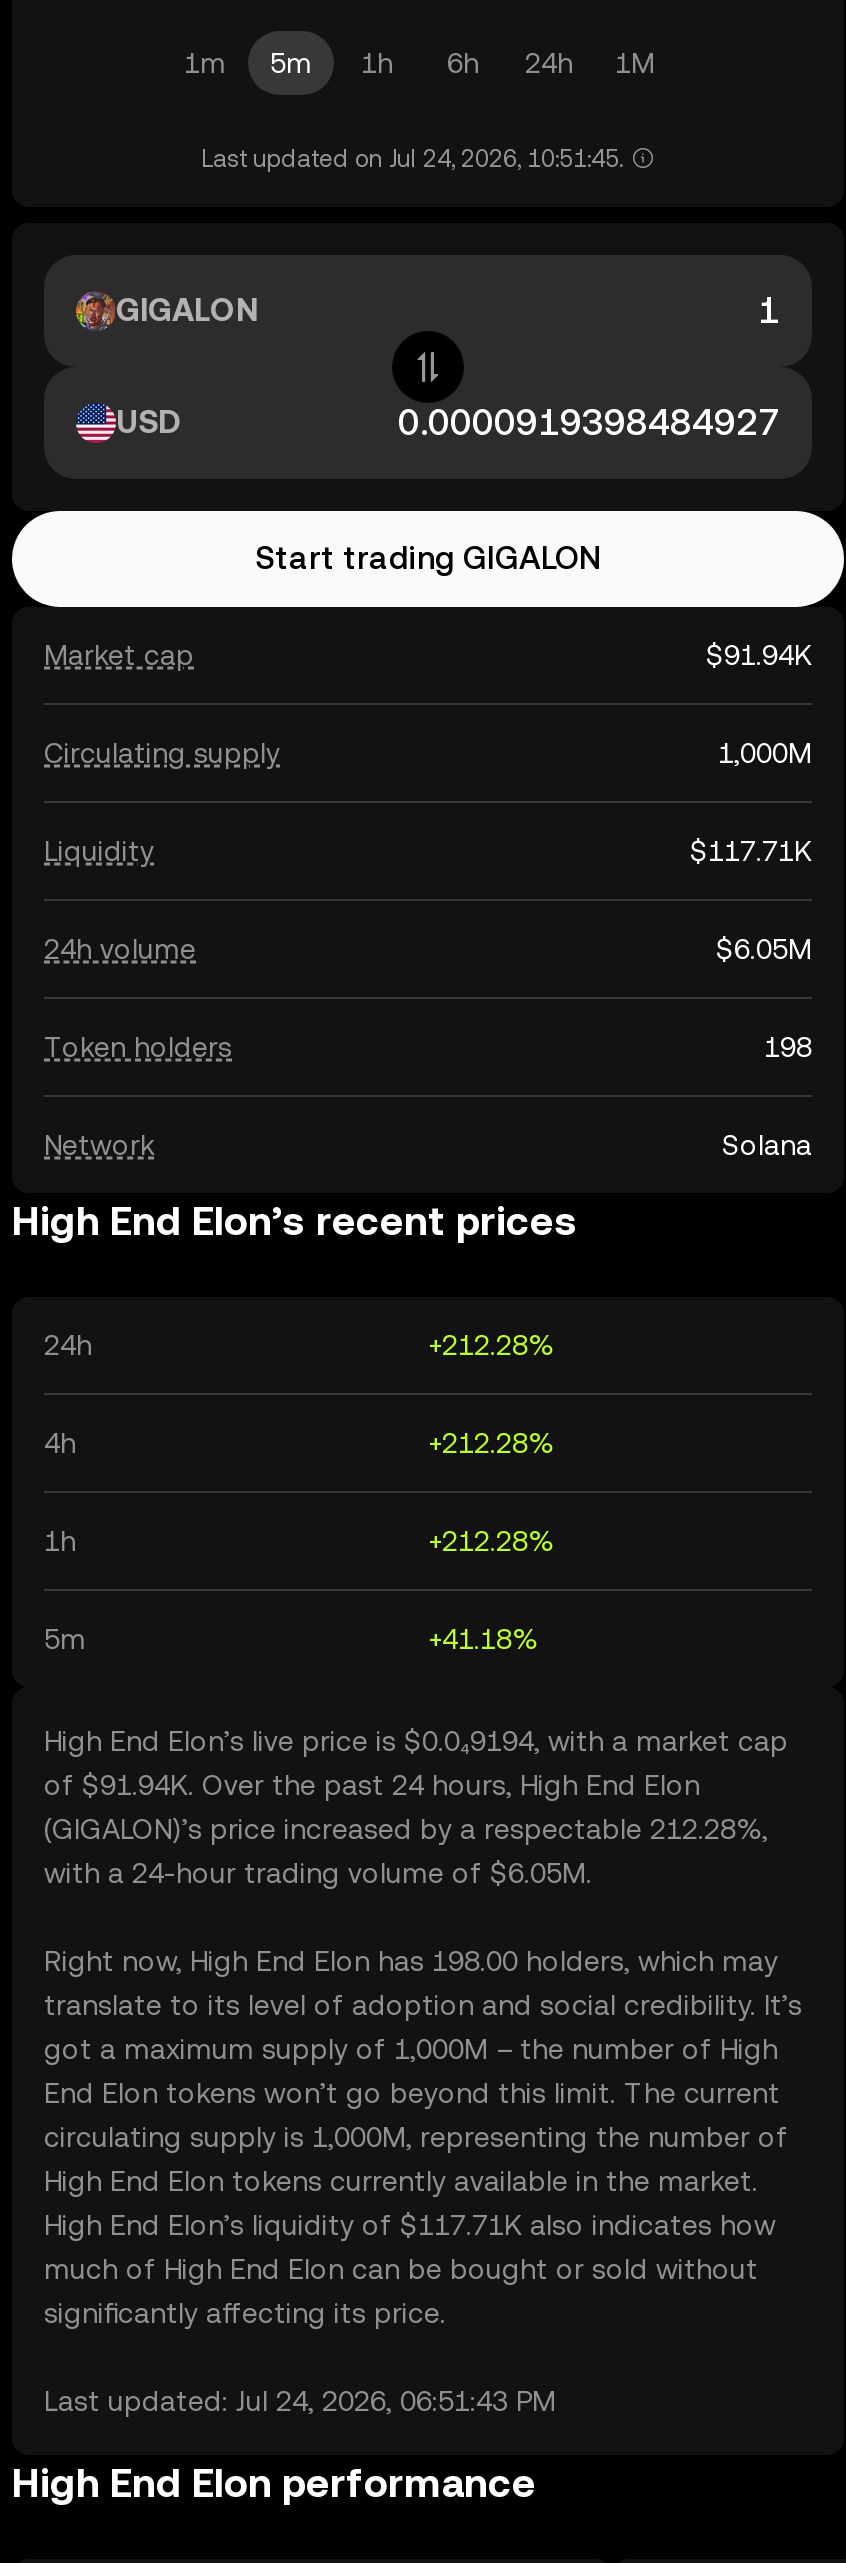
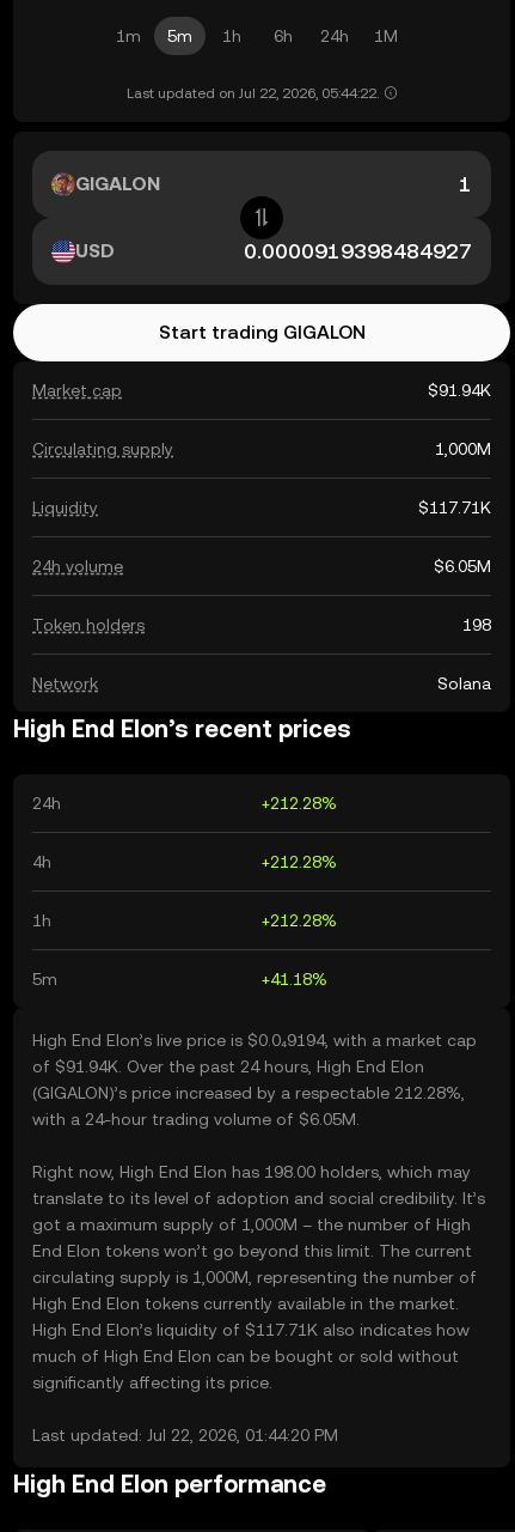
- Last updated on Jul 24, 2026, 10:51:45.
+ Last updated on Jul 22, 2026, 05:44:22.

- Last updated: Jul 24, 2026, 06:51:43 PM
+ Last updated: Jul 22, 2026, 01:44:20 PM
